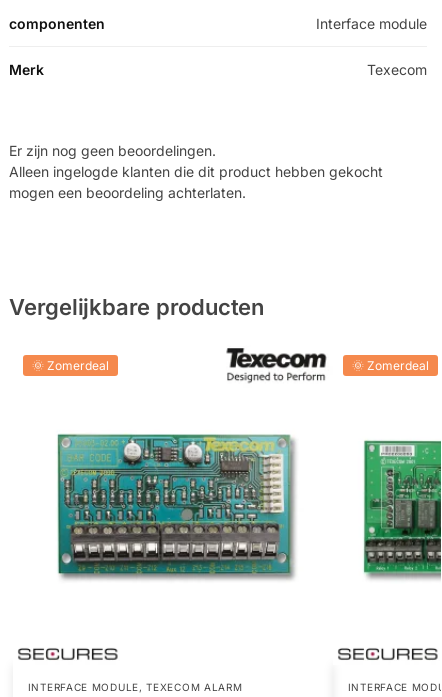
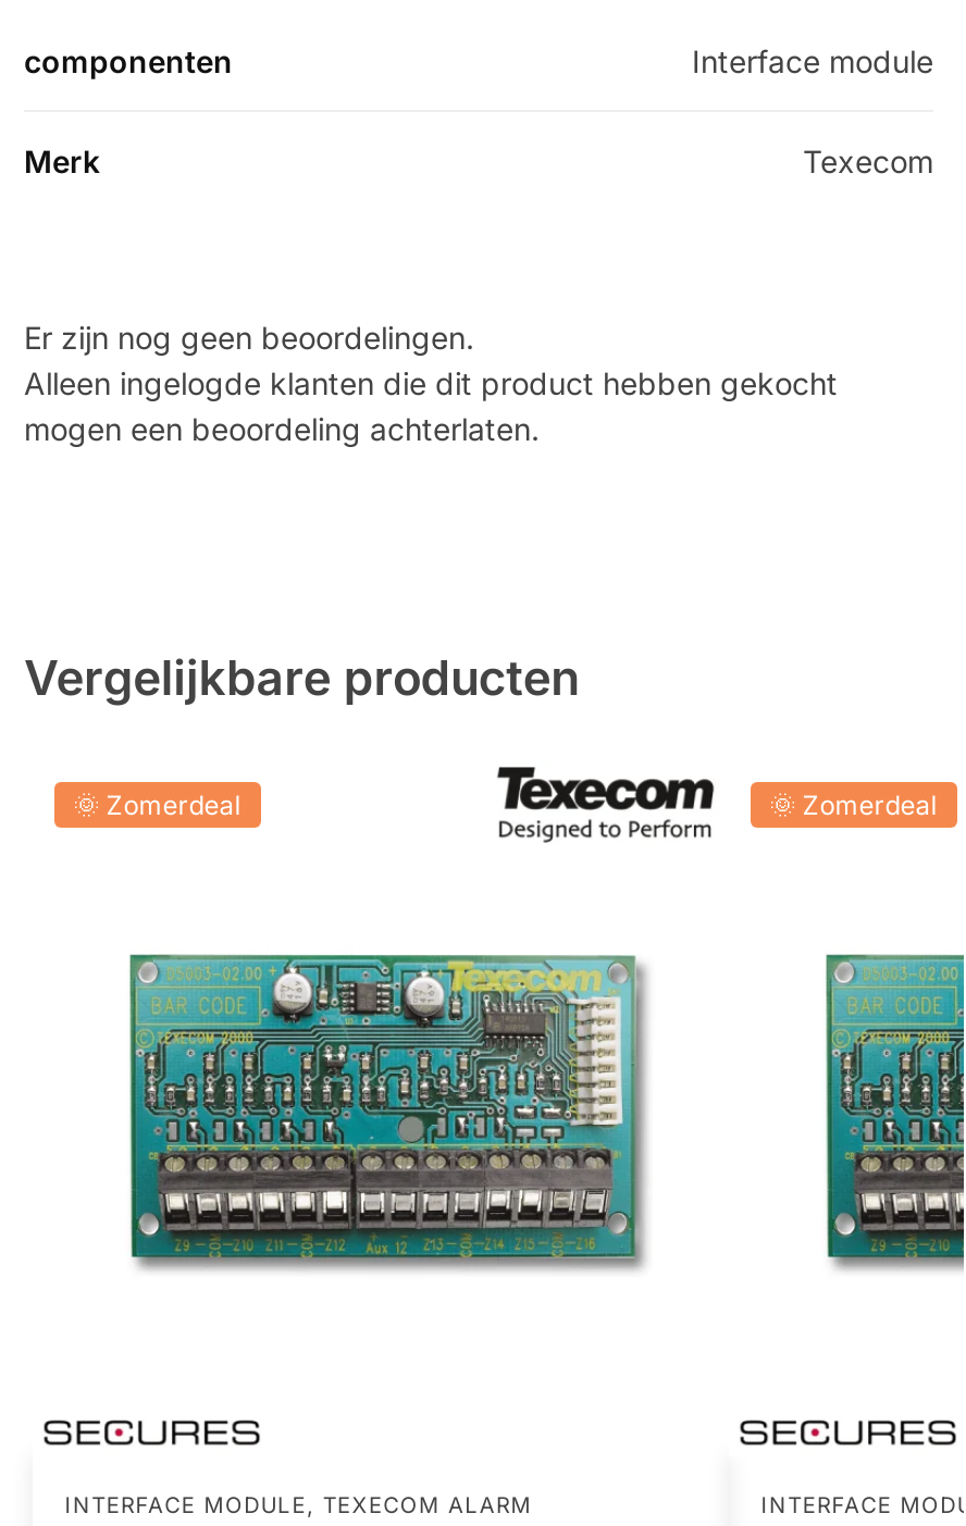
- [image]
+ [image]
